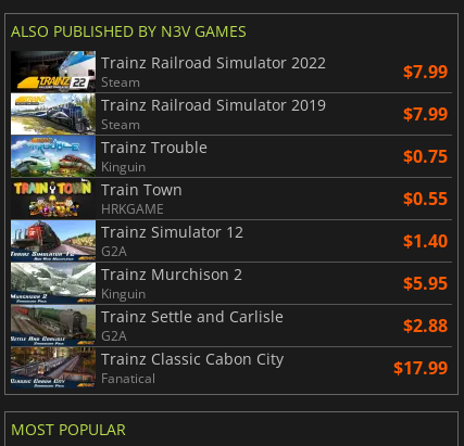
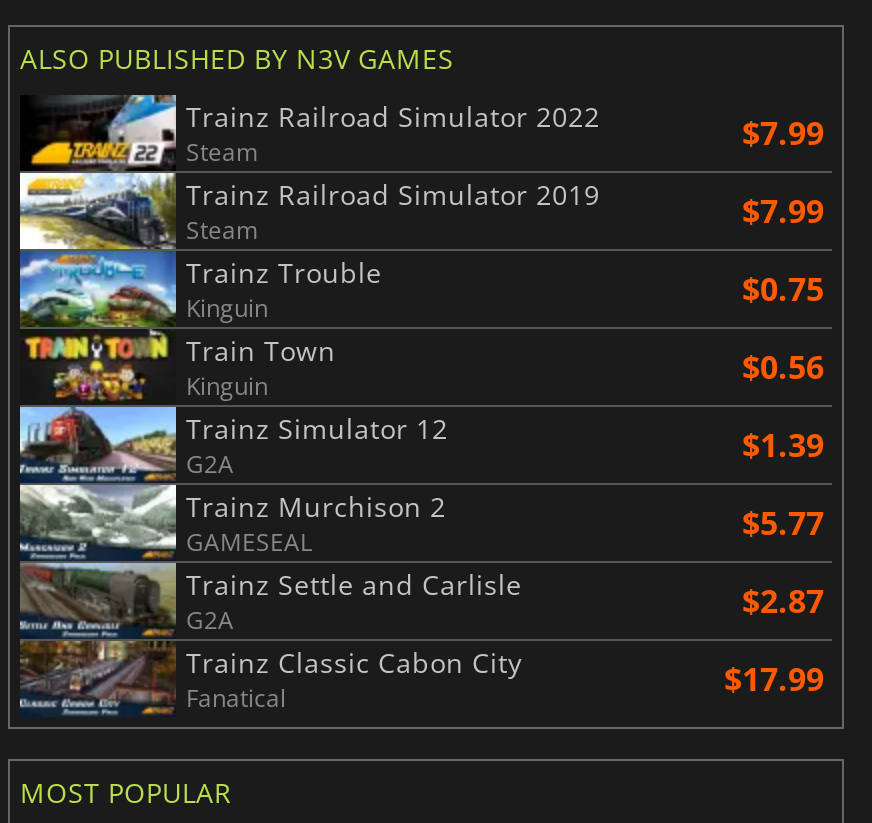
- HRKGAME
- $0.55
+ Kinguin
+ $0.56

- $1.40
+ $1.39

- Kinguin
- $5.95
+ GAMESEAL
+ $5.77

- $2.88
+ $2.87
